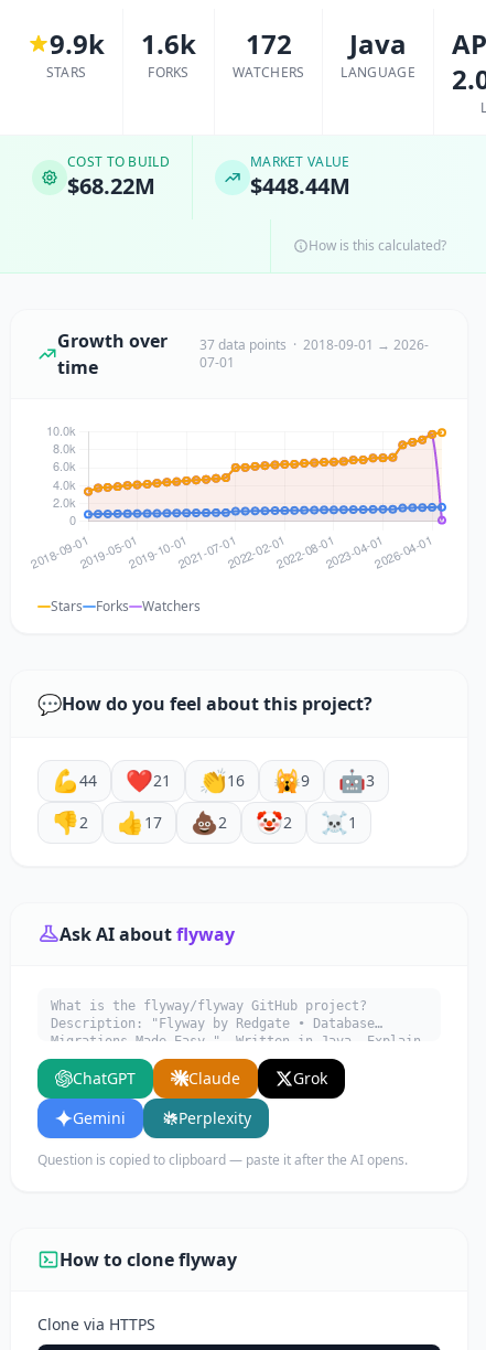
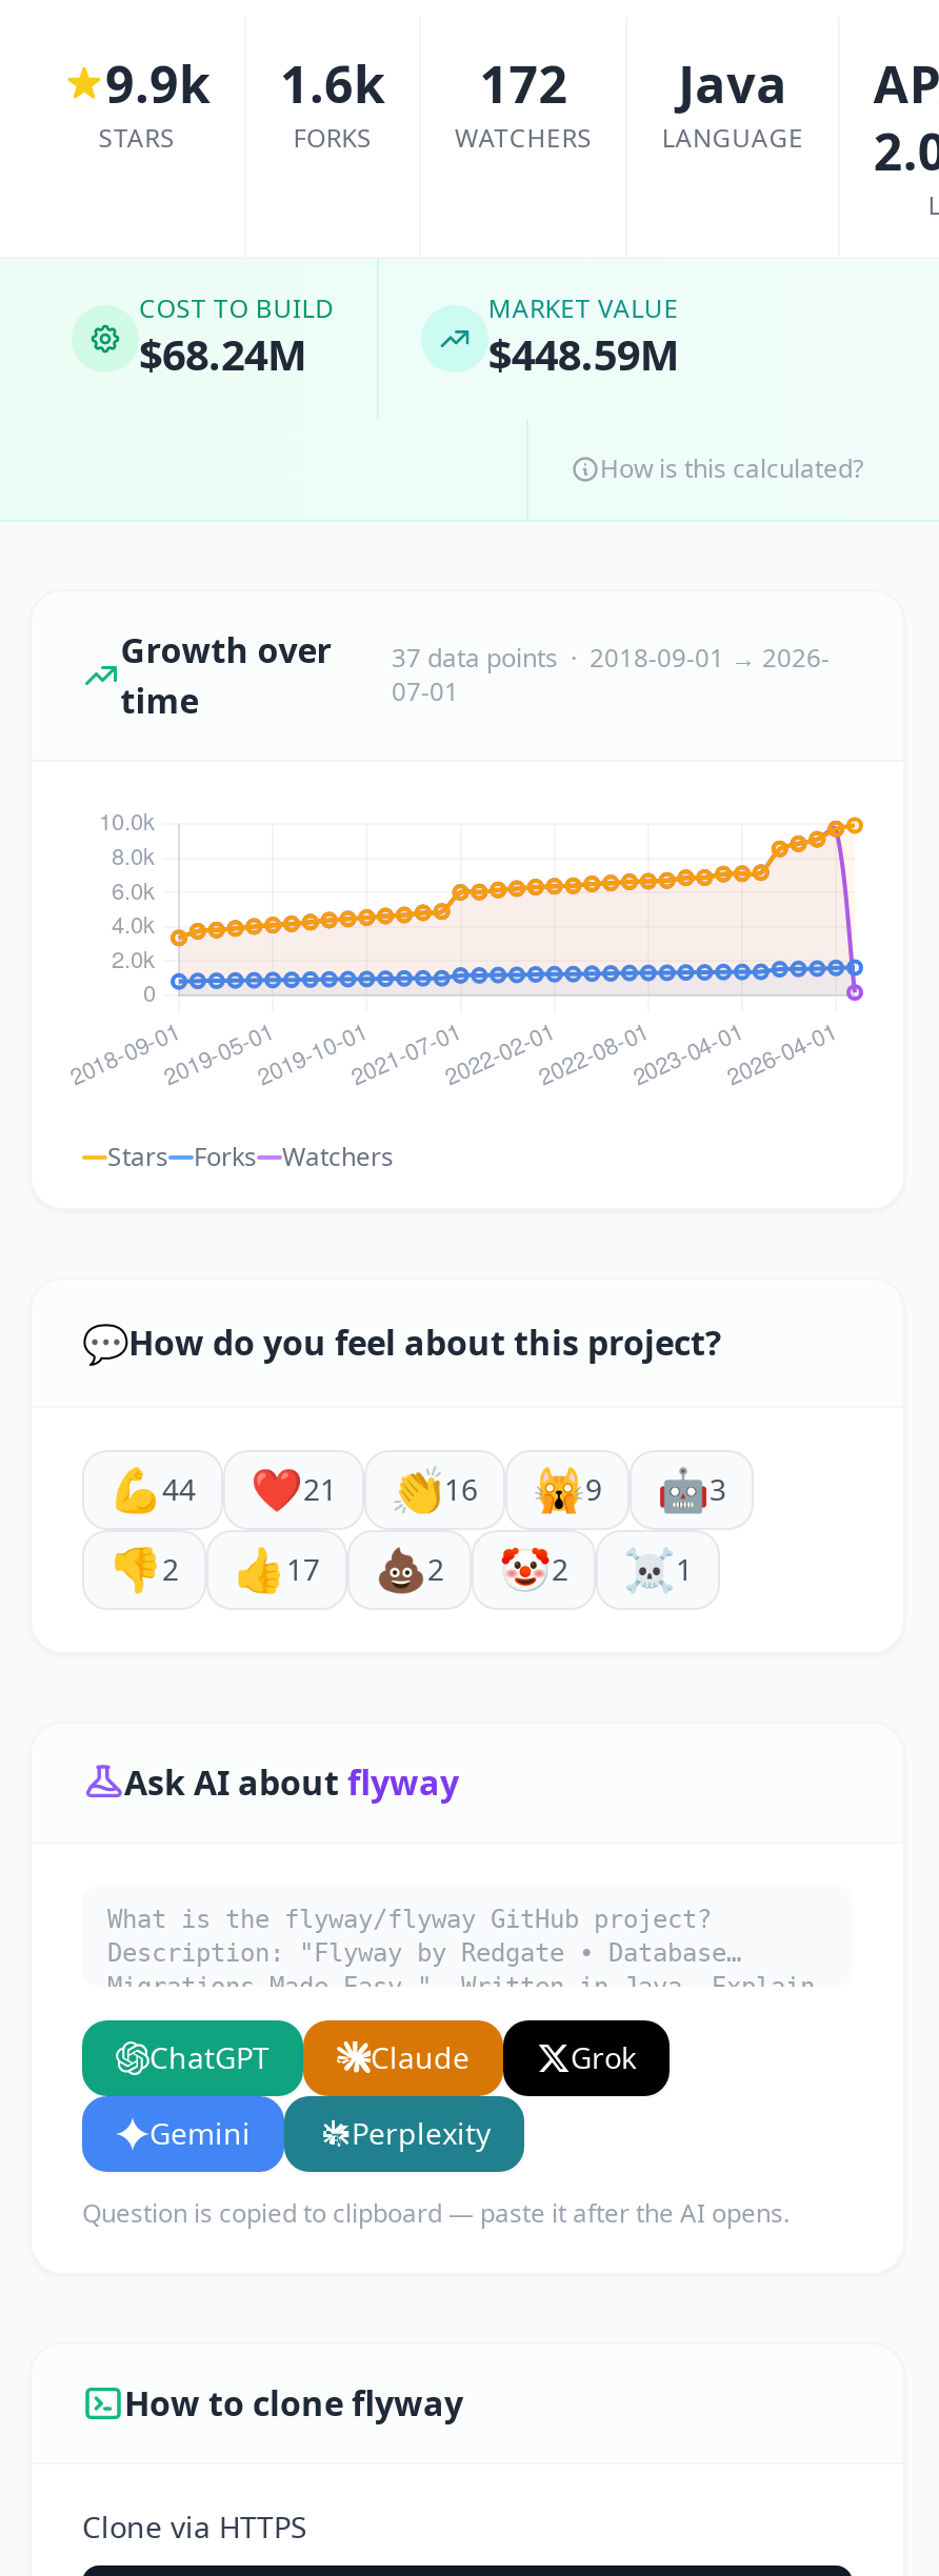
- $68.22M
+ $68.24M

- $448.44M
+ $448.59M
